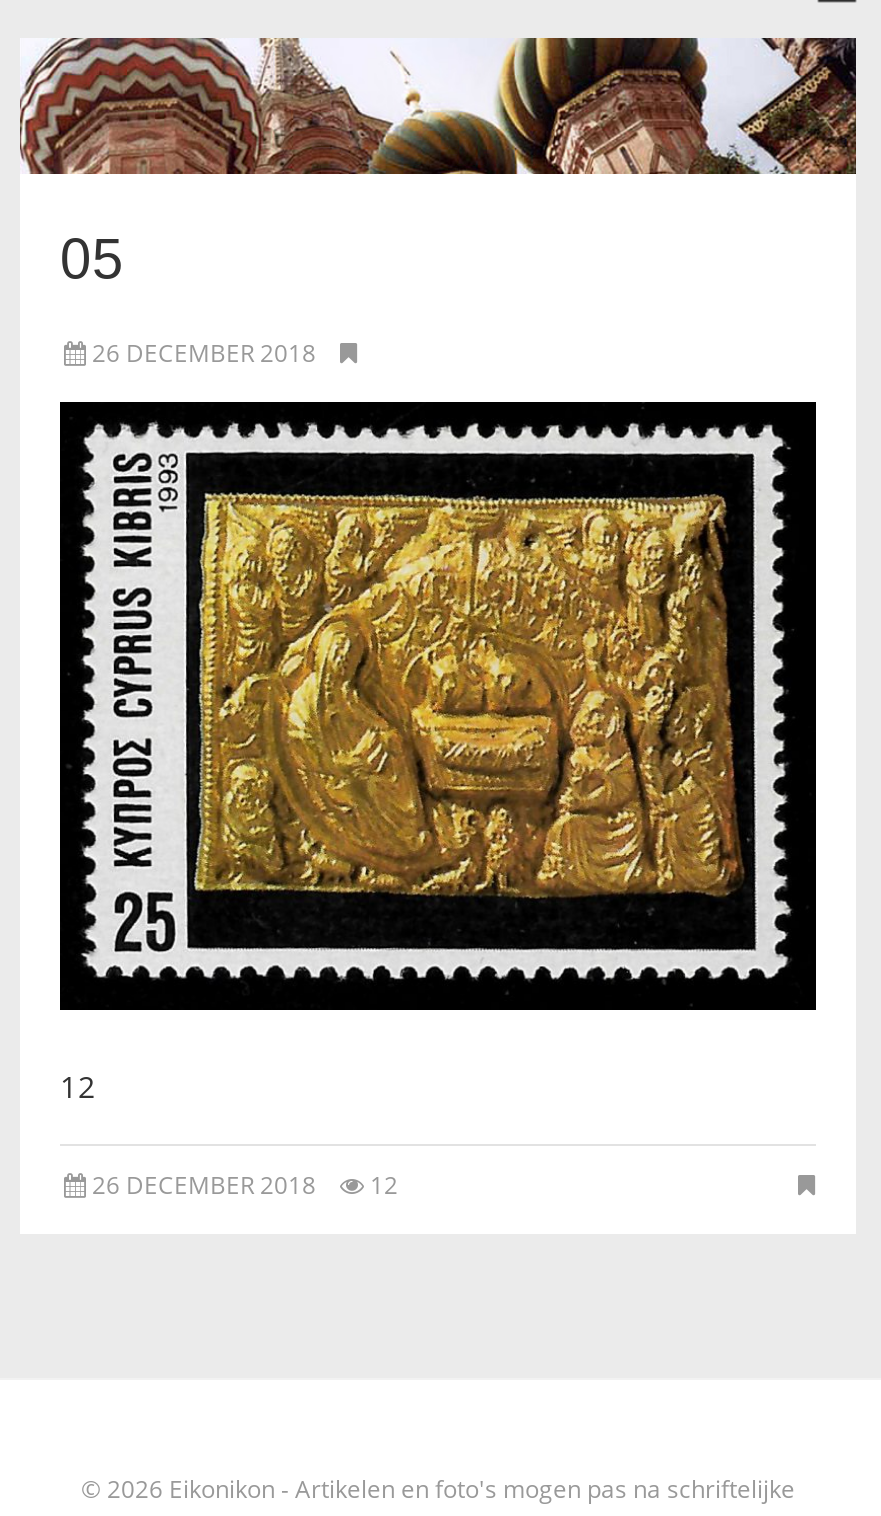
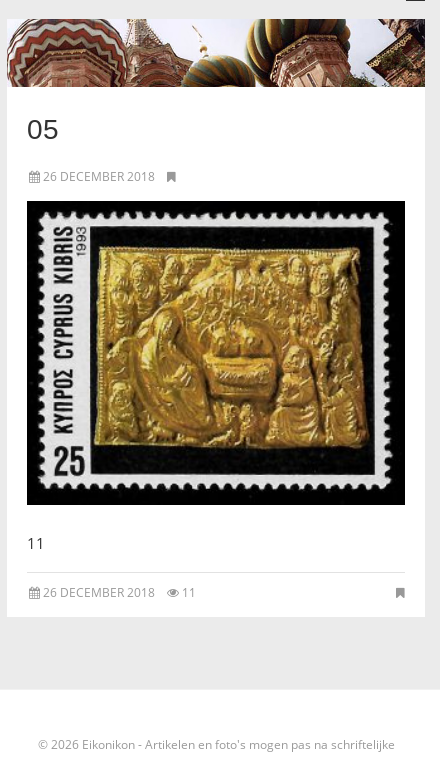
- 12
+ 11

- 12
+ 11
